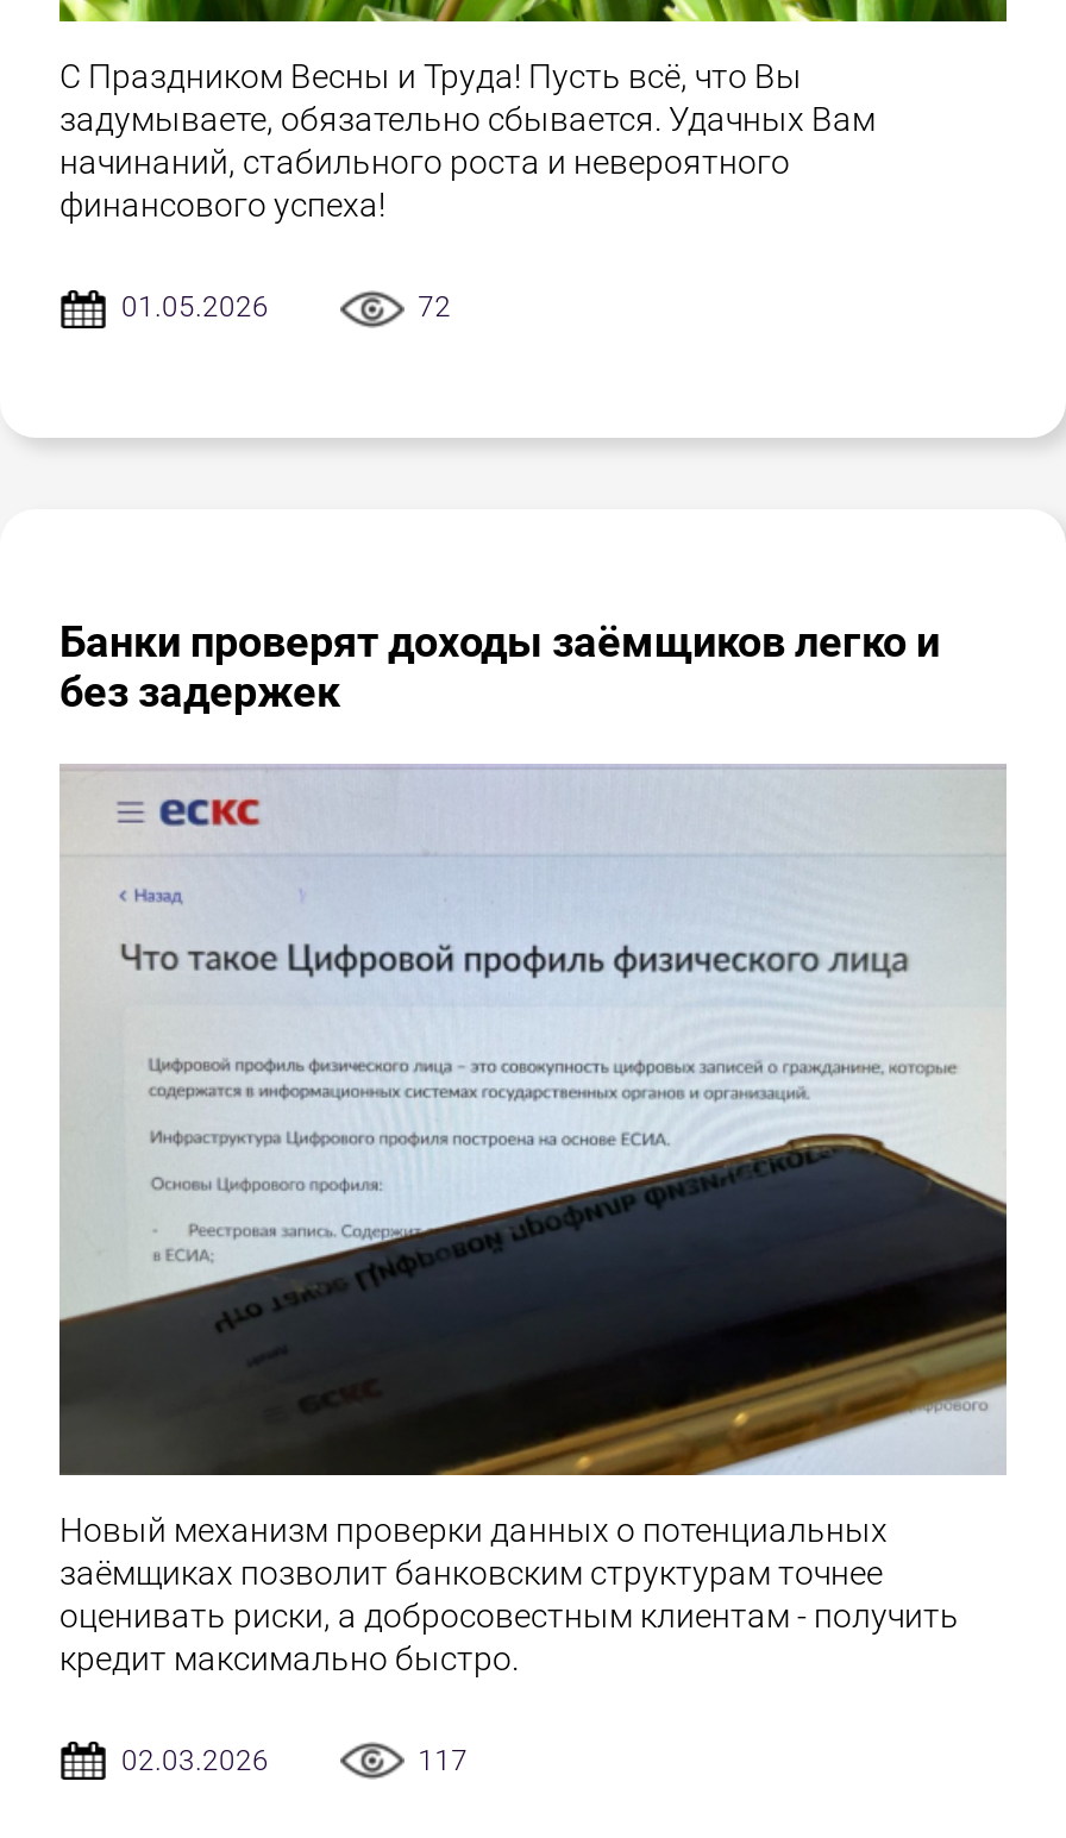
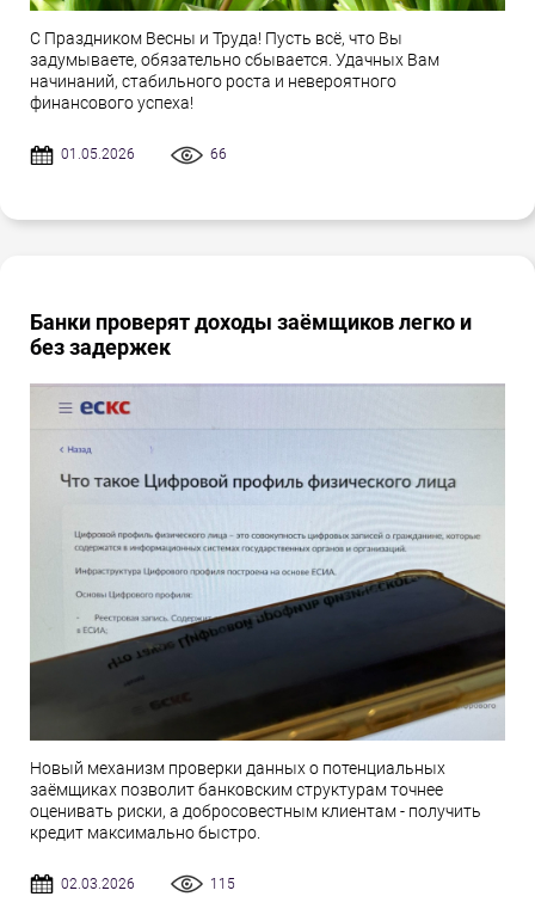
- 72
+ 66

- 117
+ 115
